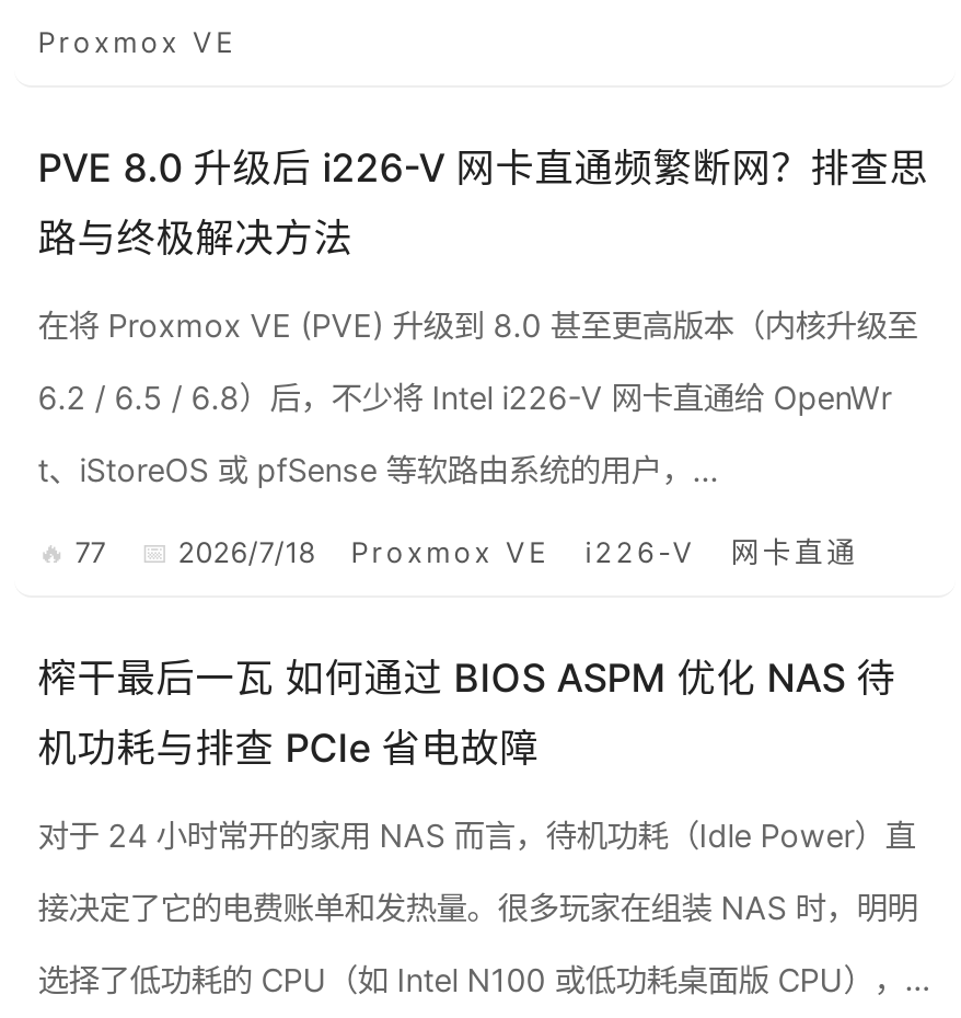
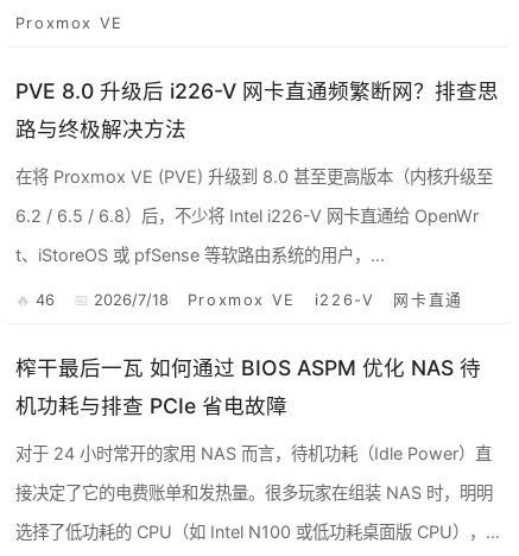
- 77
+ 46
